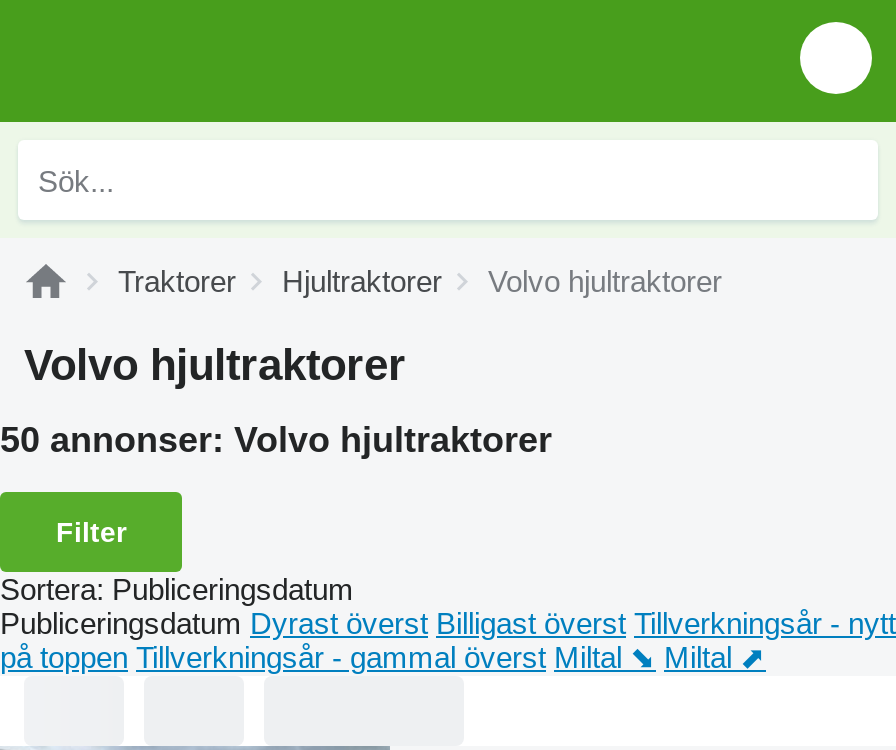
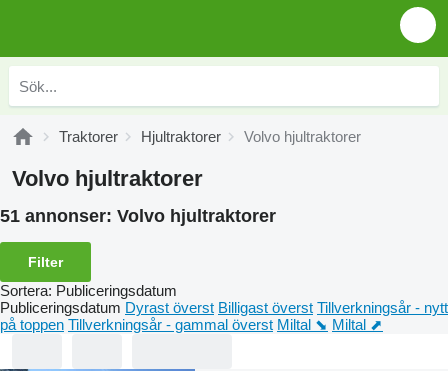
- 50 annonser: Volvo hjultraktorer
+ 51 annonser: Volvo hjultraktorer
